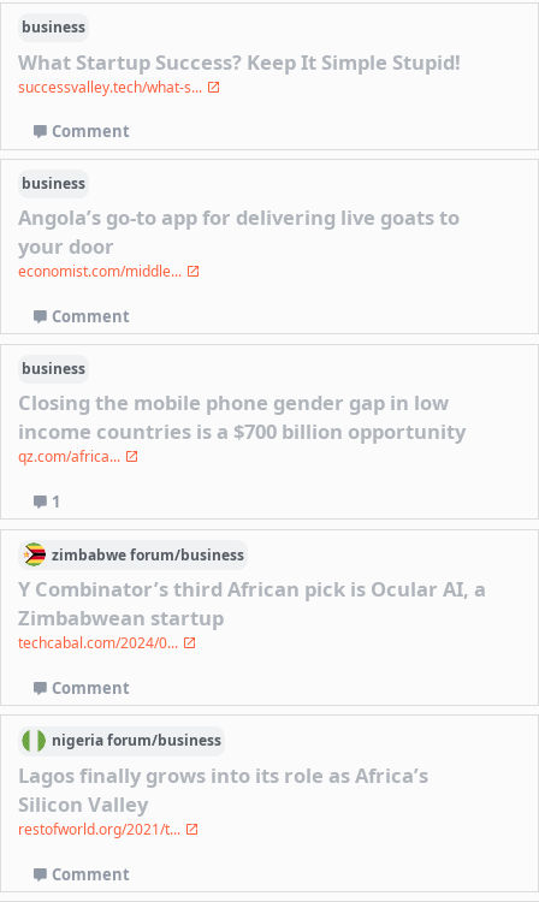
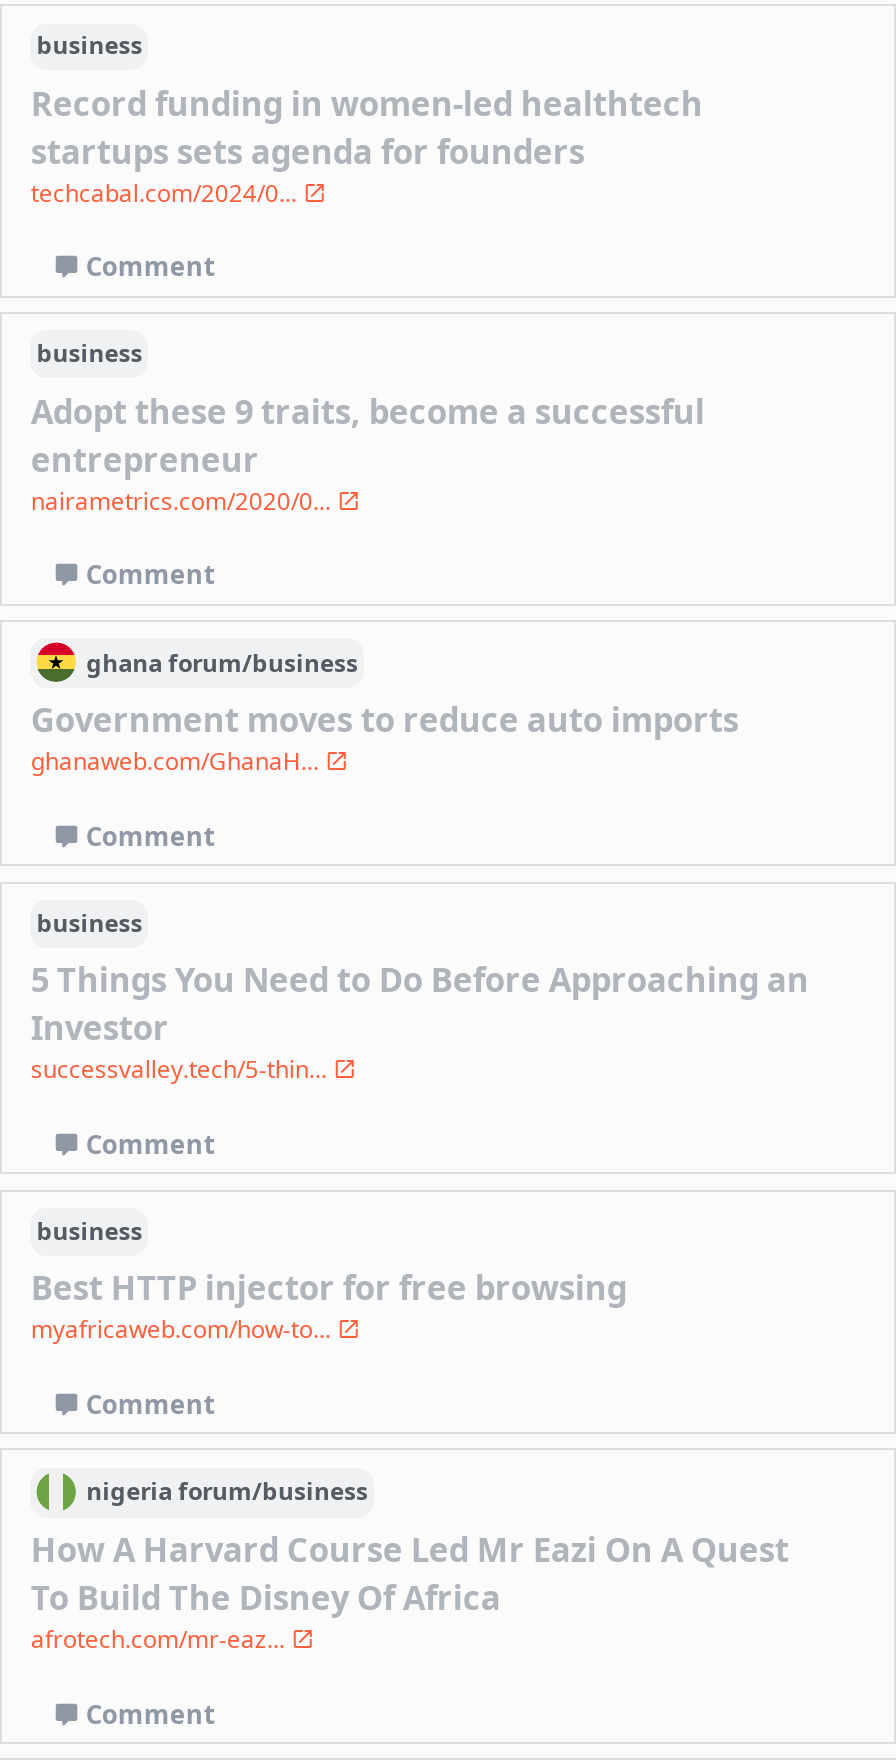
- What Startup Success? Keep It Simple Stupid!
- successvalley.tech/what-s...
+ Record funding in women-led healthtech
+ startups sets agenda for founders

- Angola’s go-to app for delivering live goats to
- your door
- economist.com/middle...
+ Adopt these 9 traits, become a successful
+ entrepreneur
+ nairametrics.com/2020/0...
+ Comment
+ ghana forum/business
+ Government moves to reduce auto imports
+ ghanaweb.com/GhanaH...

moved down: Comment | business

- Closing the mobile phone gender gap in low
- income countries is a $700 billion opportunity
- qz.com/africa...
+ 5 Things You Need to Do Before Approaching an
+ Investor
+ successvalley.tech/5-thin...

- 1
+ Comment

- zimbabwe forum/business
- Y Combinator’s third African pick is Ocular AI, a
- Zimbabwean startup
+ business
+ Best HTTP injector for free browsing
+ myafricaweb.com/how-to...

moved up: techcabal.com/2024/0...

- Lagos finally grows into its role as Africa’s
- Silicon Valley
- restofworld.org/2021/t...
+ How A Harvard Course Led Mr Eazi On A Quest
+ To Build The Disney Of Africa
+ afrotech.com/mr-eaz...
